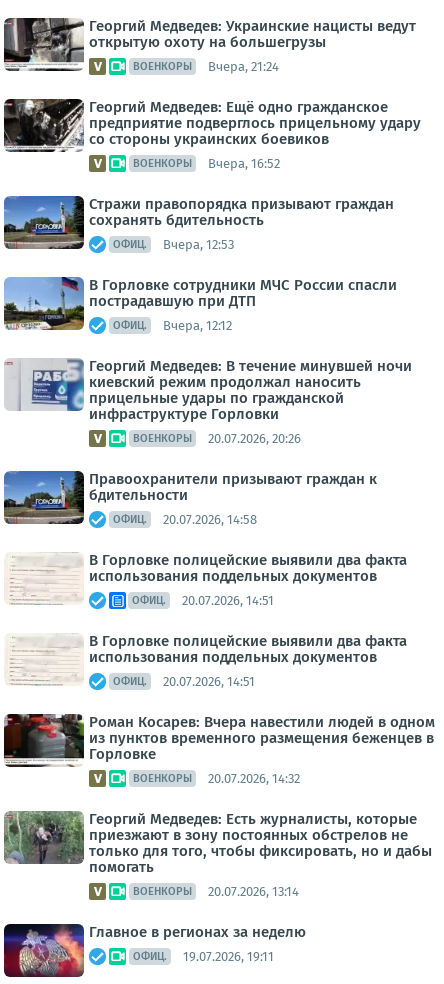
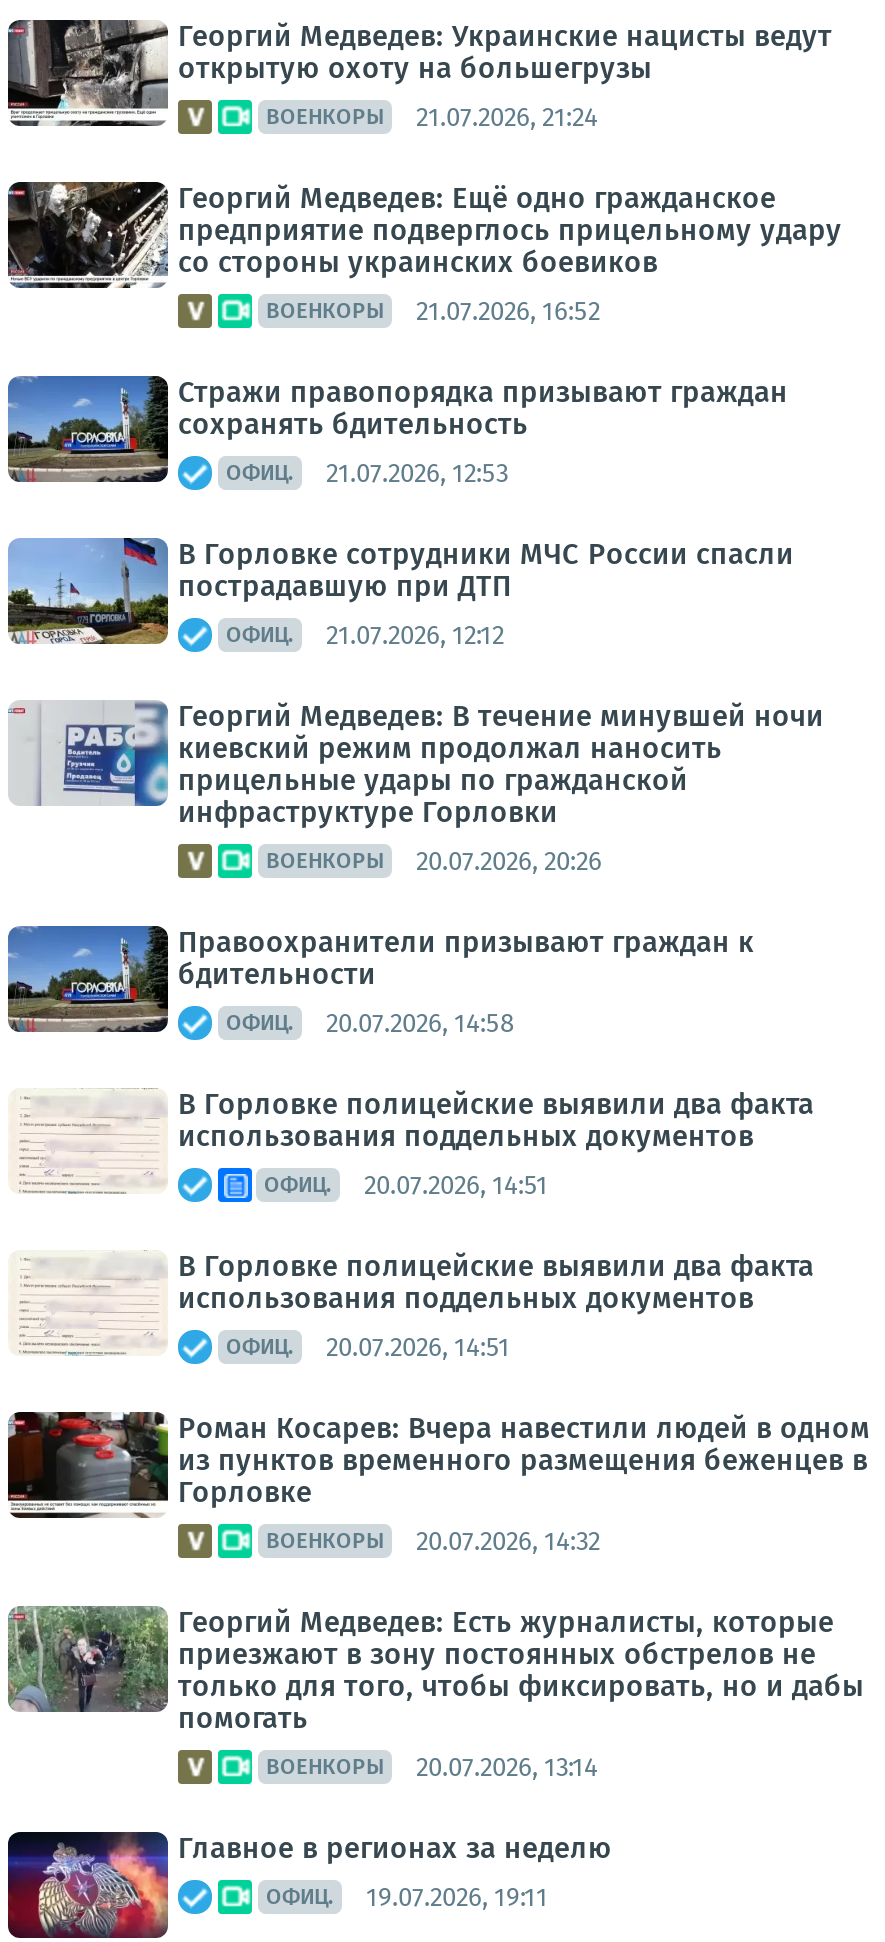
- ВОЕНКОРЫ Вчера, 21:24
+ ВОЕНКОРЫ 21.07.2026, 21:24

- ВОЕНКОРЫ Вчера, 16:52
+ ВОЕНКОРЫ 21.07.2026, 16:52

- ОФИЦ. Вчера, 12:53
+ ОФИЦ. 21.07.2026, 12:53

- ОФИЦ. Вчера, 12:12
+ ОФИЦ. 21.07.2026, 12:12
